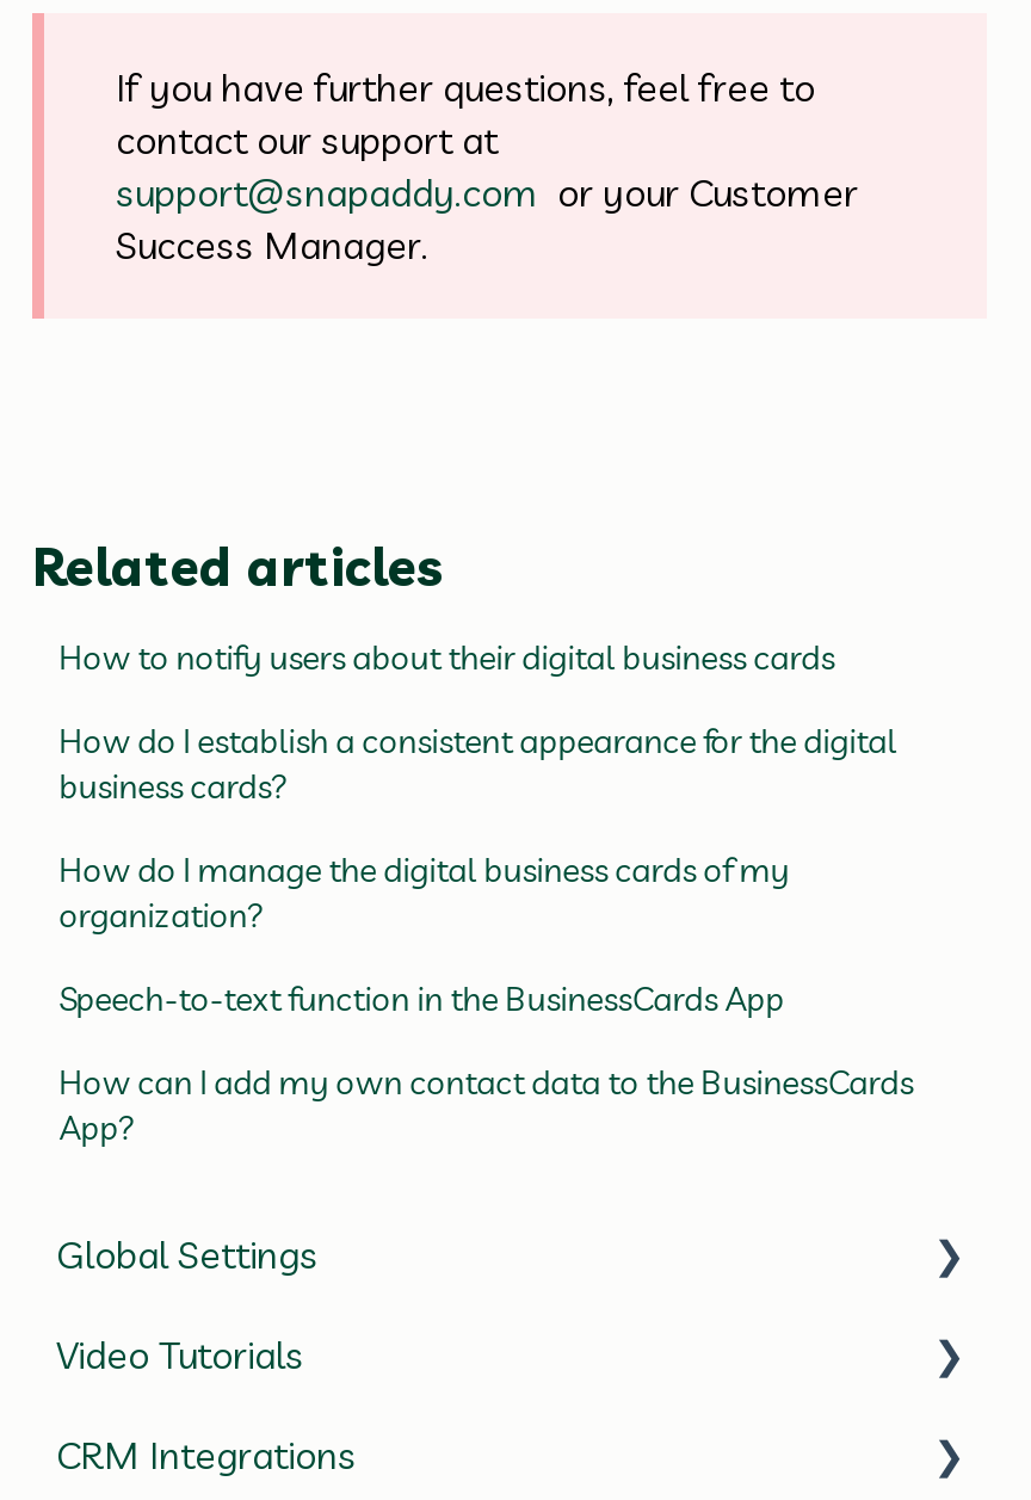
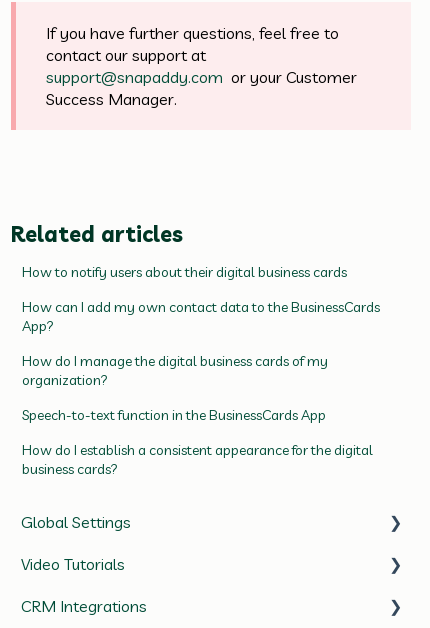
moved down: How do I establish a consistent appearance for the digital | business cards?

moved up: How can I add my own contact data to the BusinessCards | App?
